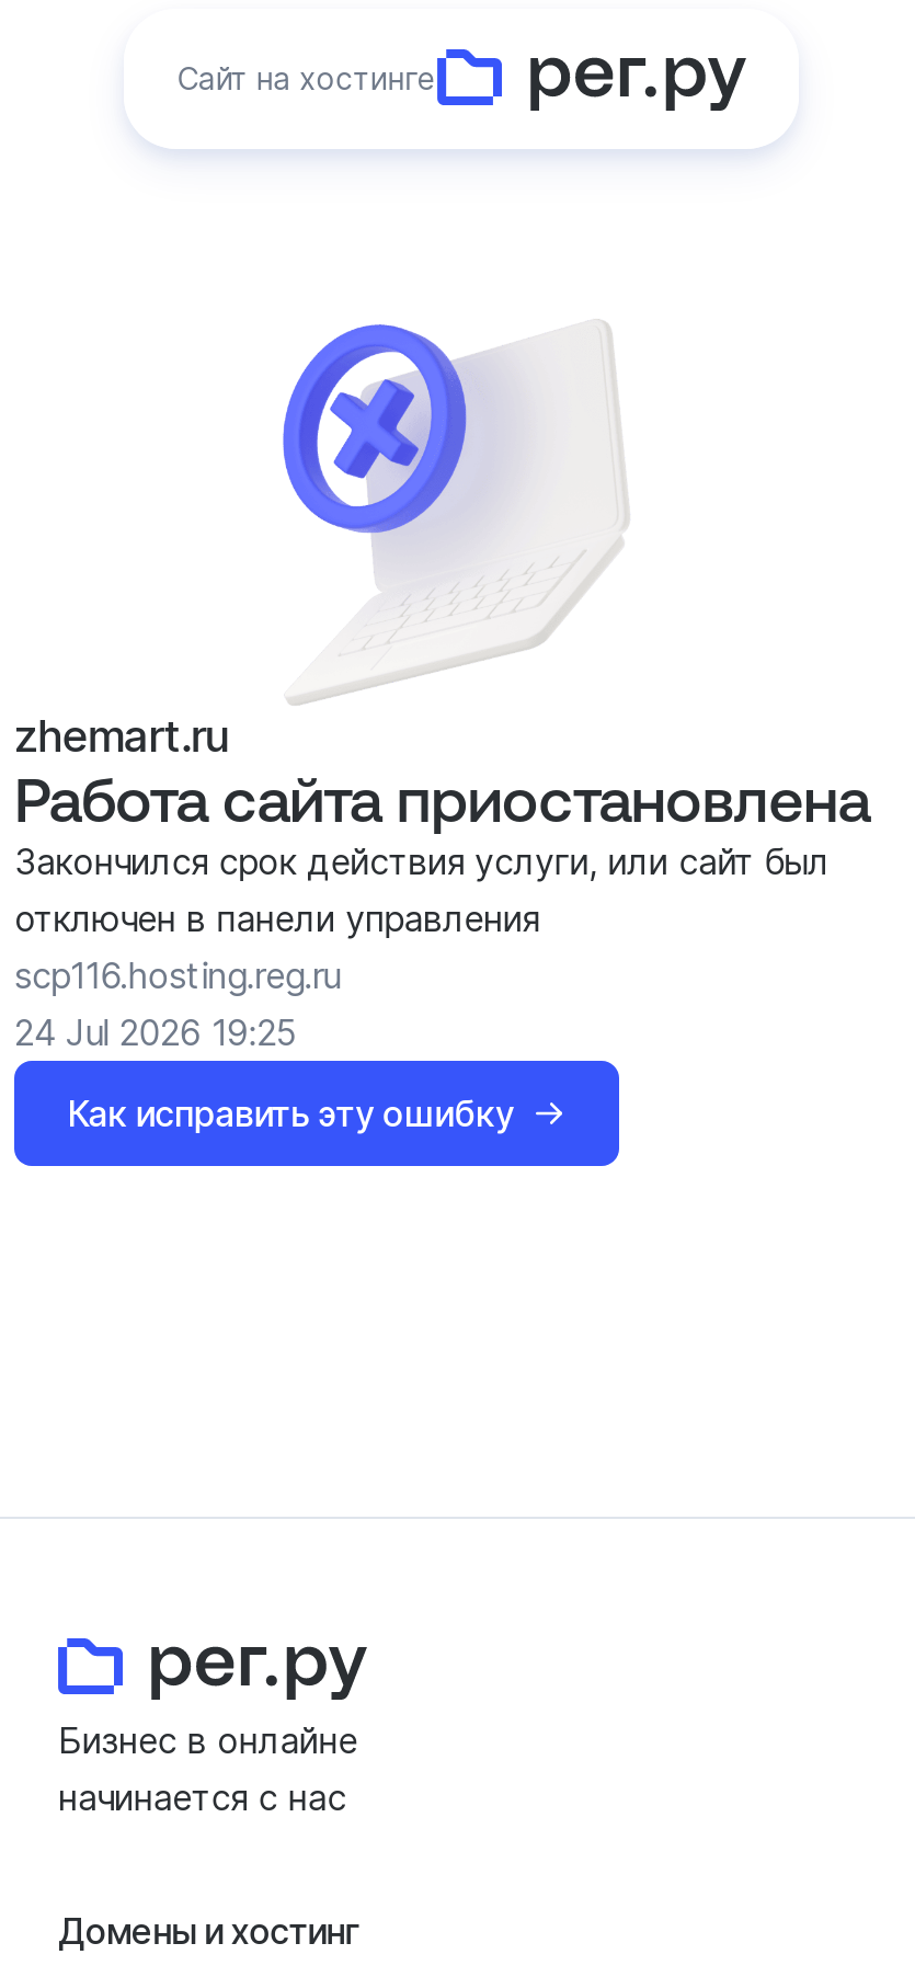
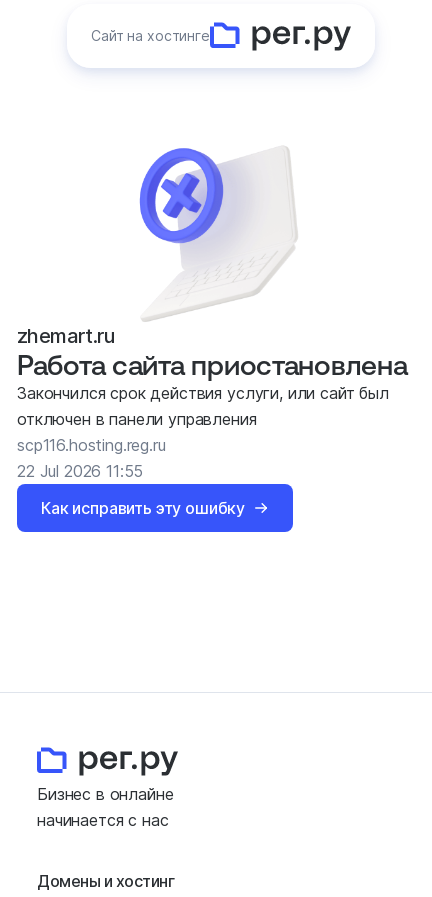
- 24 Jul 2026 19:25
+ 22 Jul 2026 11:55
